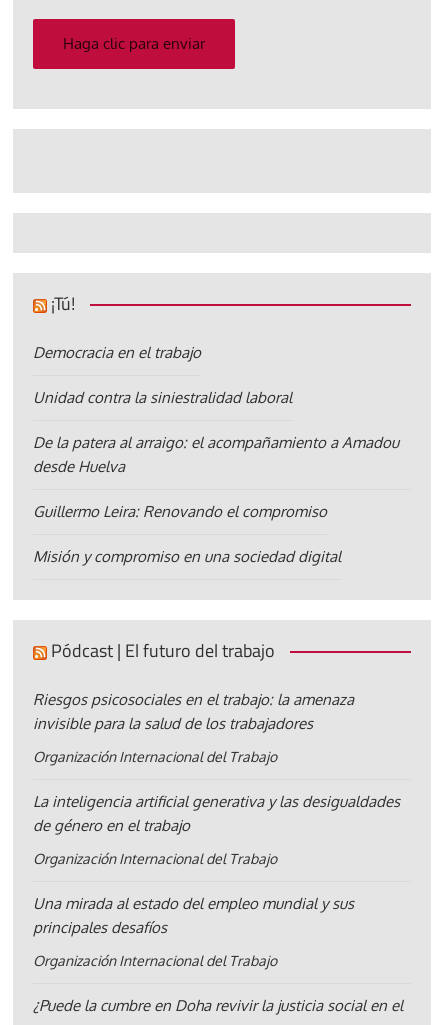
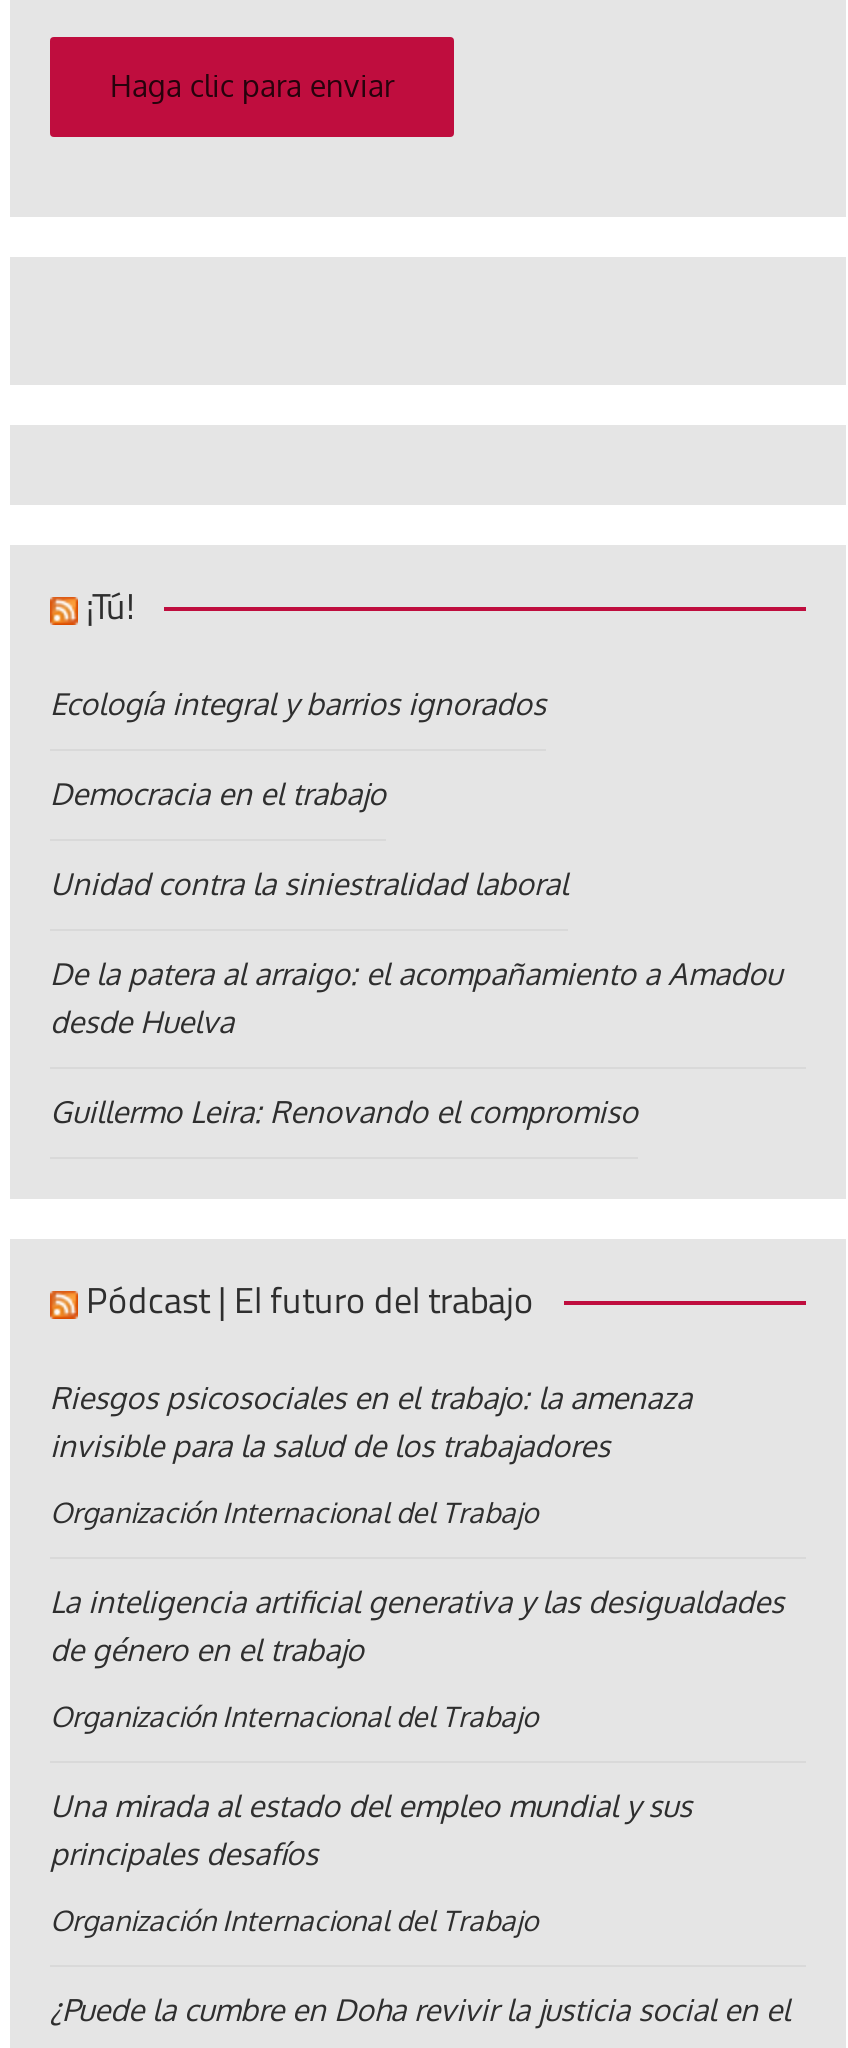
+ Ecología integral y barrios ignorados

moved down: Democracia en el trabajo | Unidad contra la siniestralidad laboral | De la patera al arraigo: el acompañamiento a Amadou | desde Huelva | Guillermo Leira: Renovando el compromiso

- Misión y compromiso en una sociedad digital
